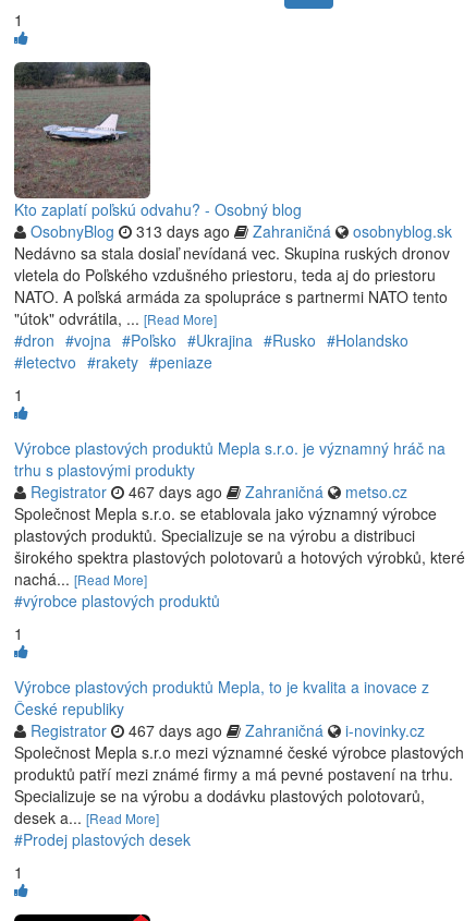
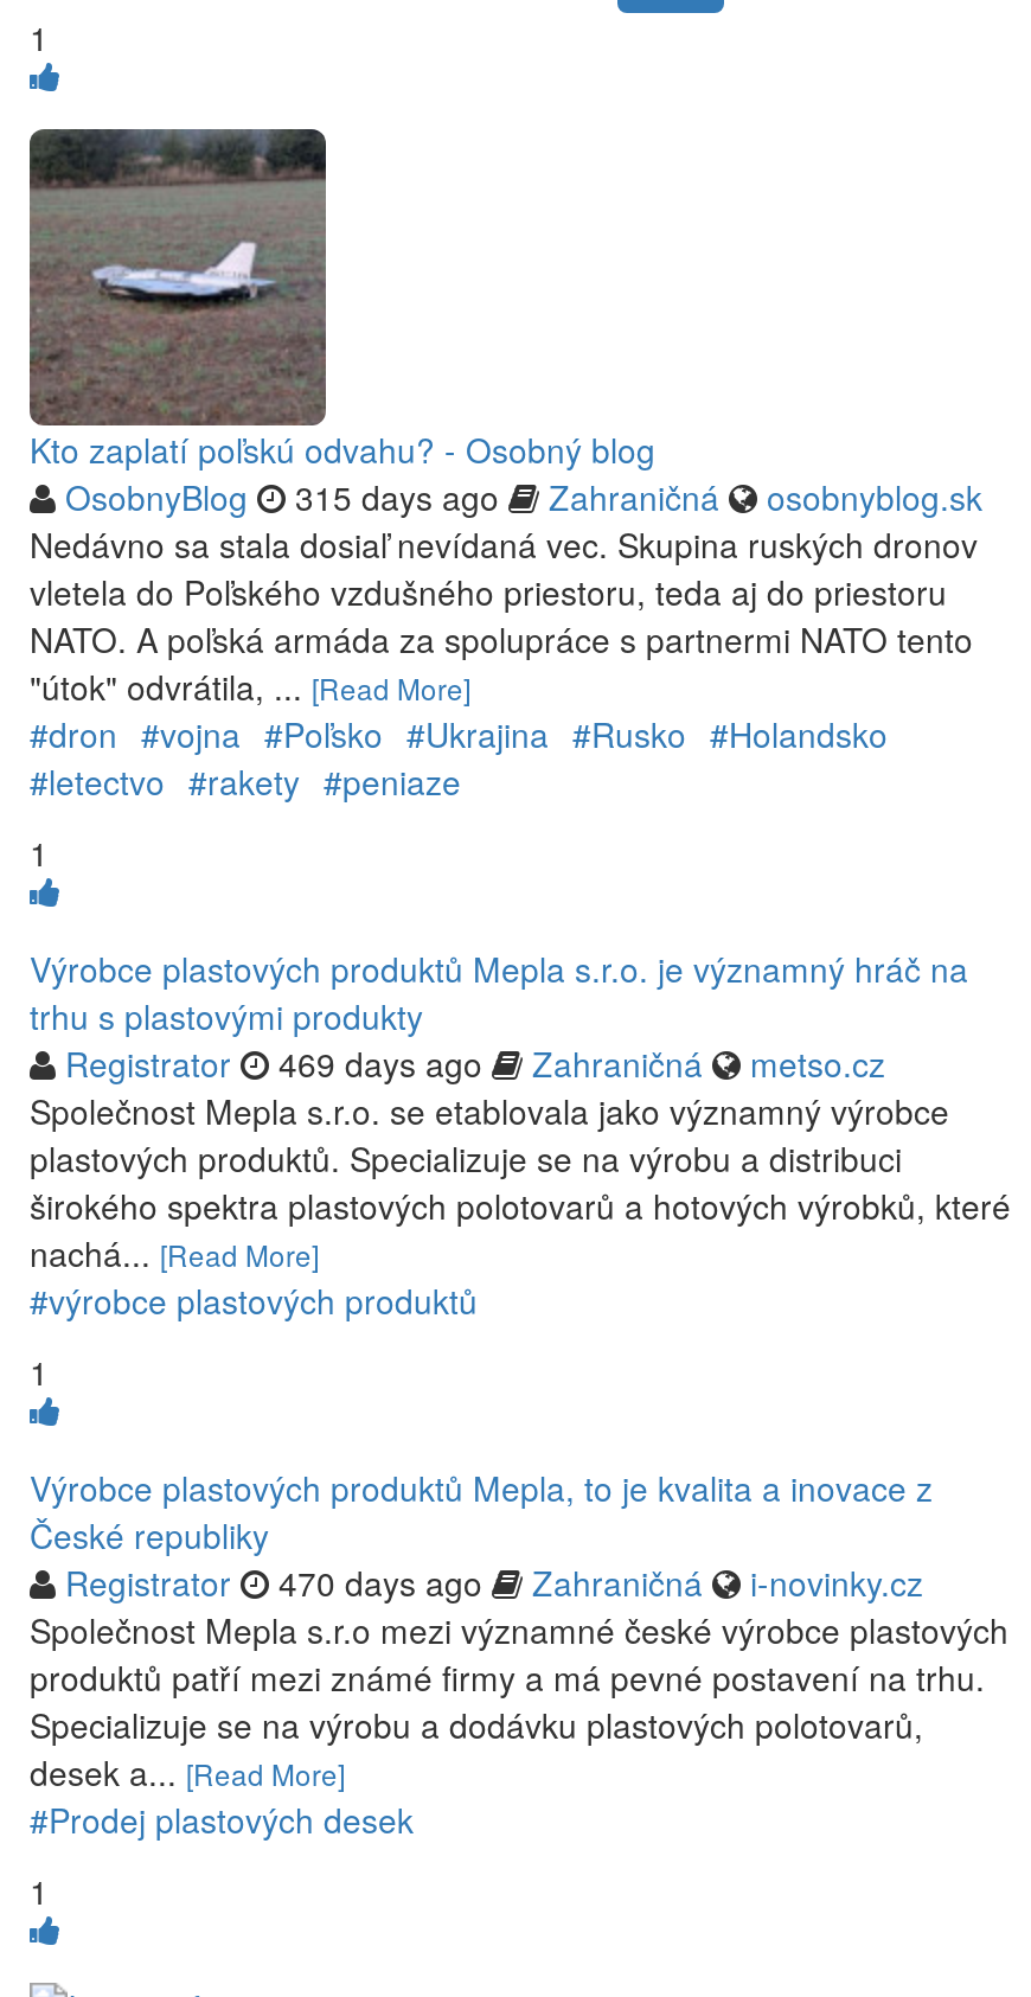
- OsobnyBlog 313 days ago Zahraničná osobnyblog.sk
+ OsobnyBlog 315 days ago Zahraničná osobnyblog.sk

- Registrator 467 days ago Zahraničná metso.cz
+ Registrator 469 days ago Zahraničná metso.cz

- Registrator 467 days ago Zahraničná i-novinky.cz
+ Registrator 470 days ago Zahraničná i-novinky.cz
